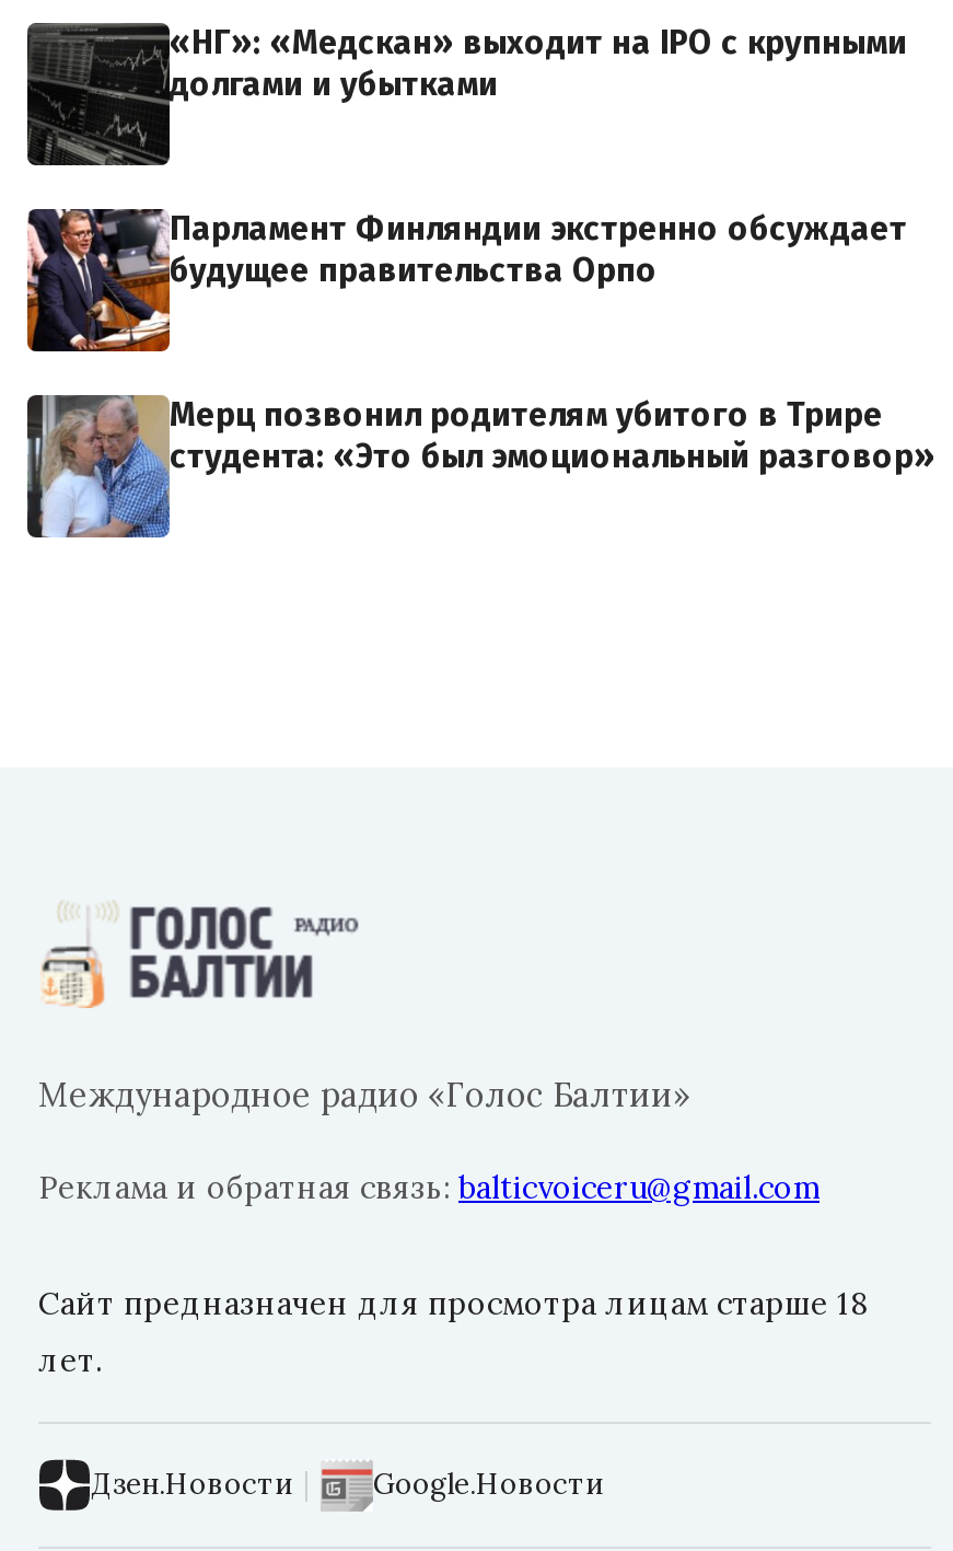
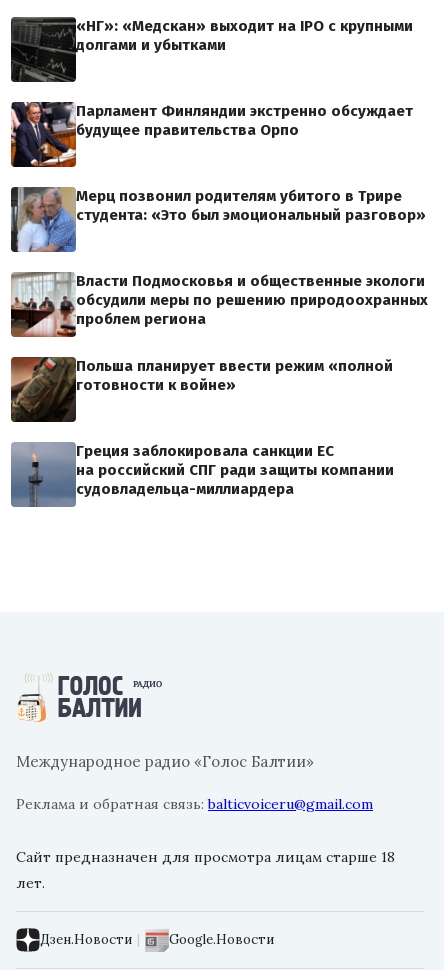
+ [image]
+ Власти Подмосковья и общественные экологи
+ обсудили меры по решению природоохранных
+ проблем региона
+ Польша планирует ввести режим «полной
+ готовности к войне»

+ [image]

+ [image]
+ Греция заблокировала санкции ЕС
+ на российский СПГ ради защиты компании
+ судовладельца-миллиардера
